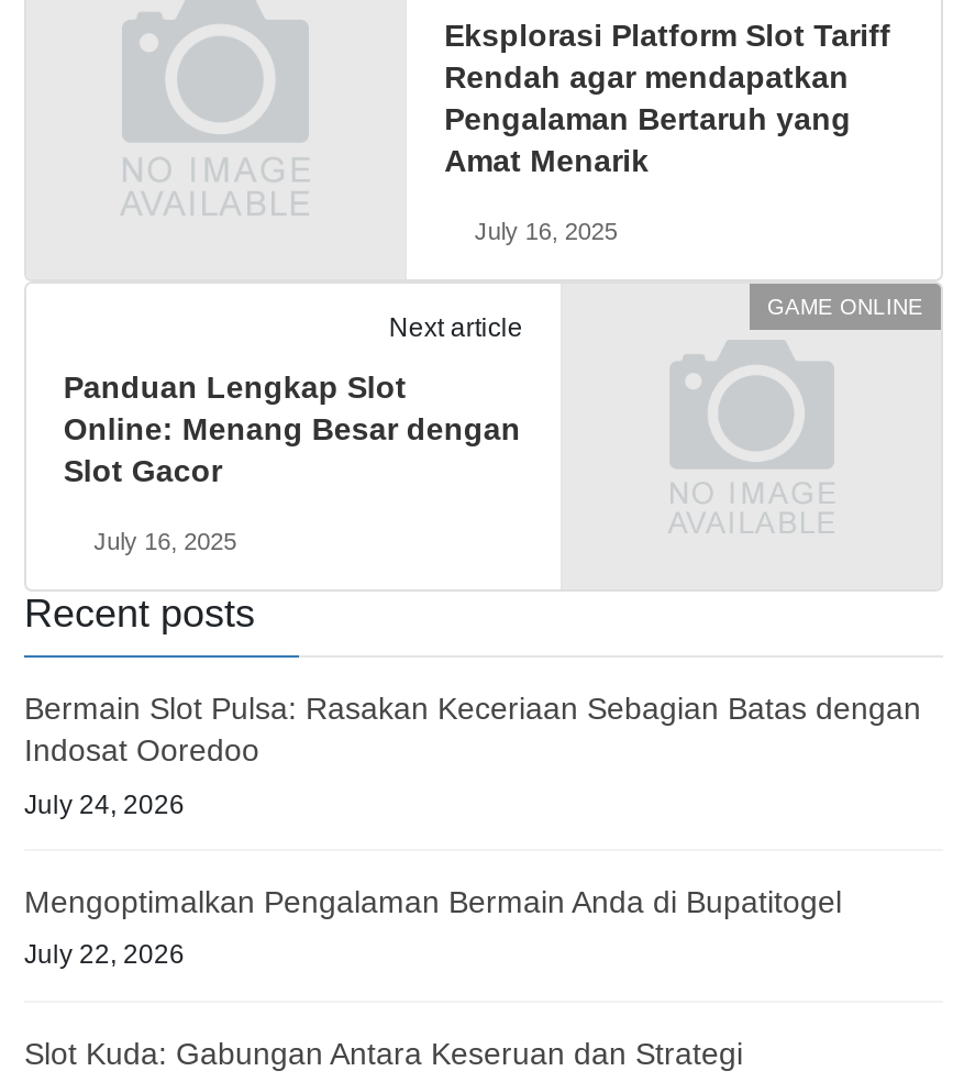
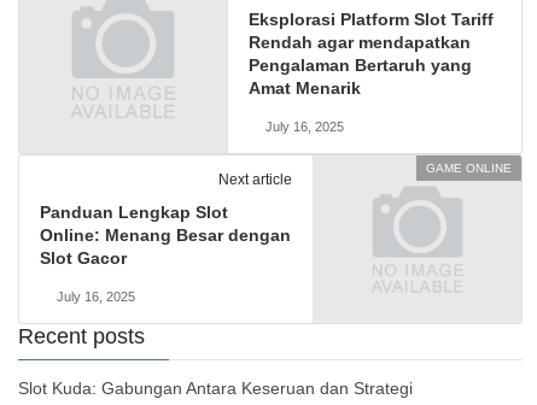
- Bermain Slot Pulsa: Rasakan Keceriaan Sebagian Batas dengan
- Indosat Ooredoo
- July 24, 2026
- Mengoptimalkan Pengalaman Bermain Anda di Bupatitogel
- July 22, 2026
